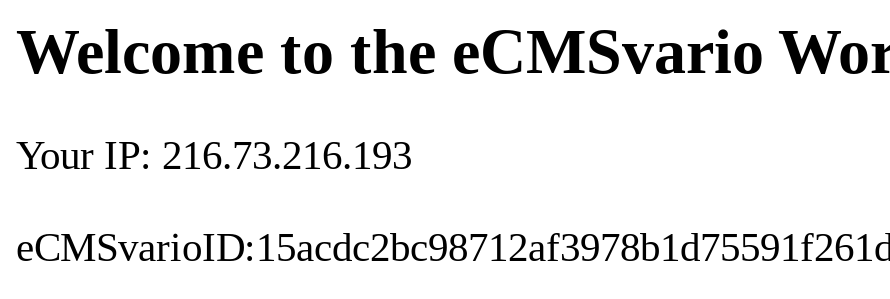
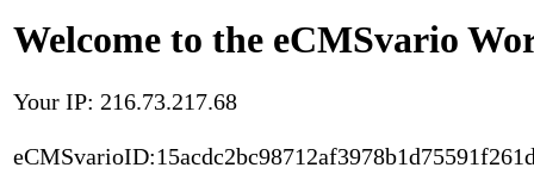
- Your IP: 216.73.216.193
+ Your IP: 216.73.217.68
